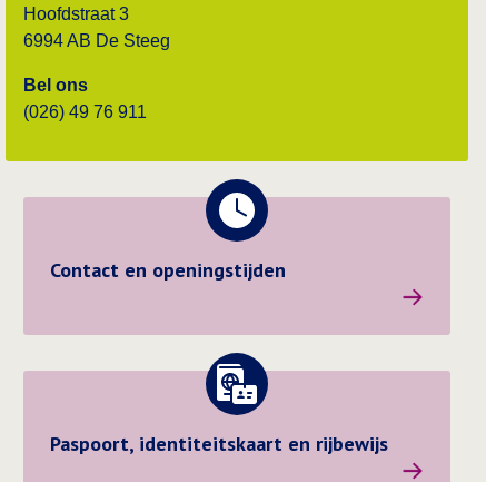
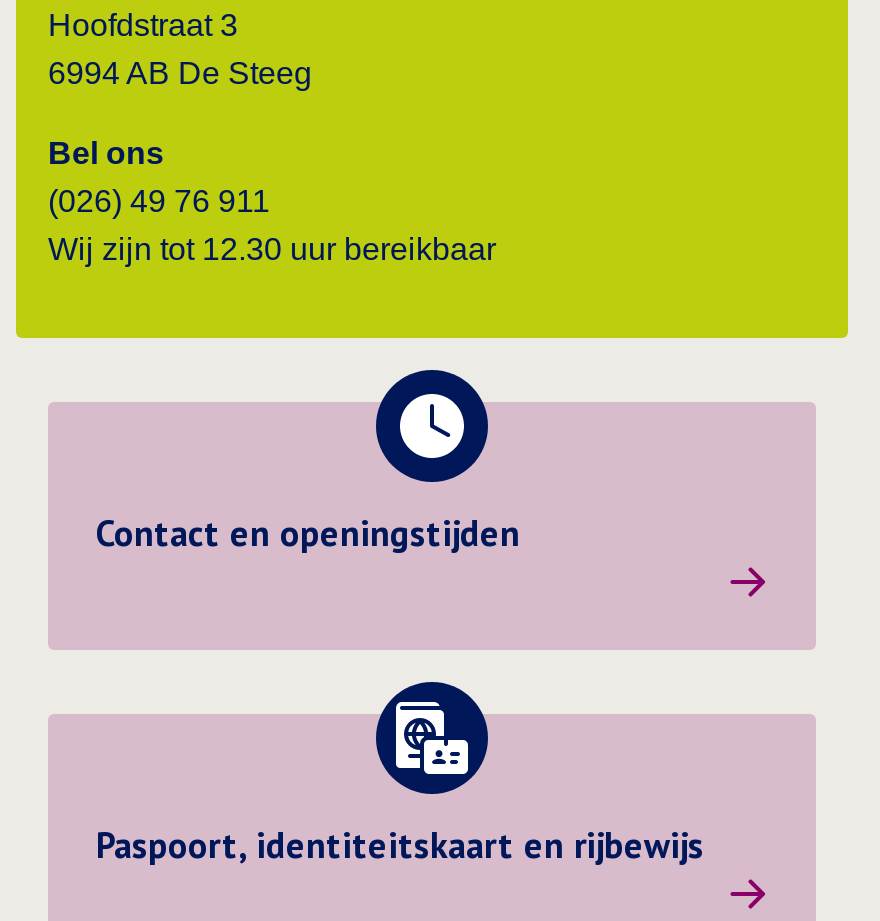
+ Wij zijn tot 12.30 uur bereikbaar
